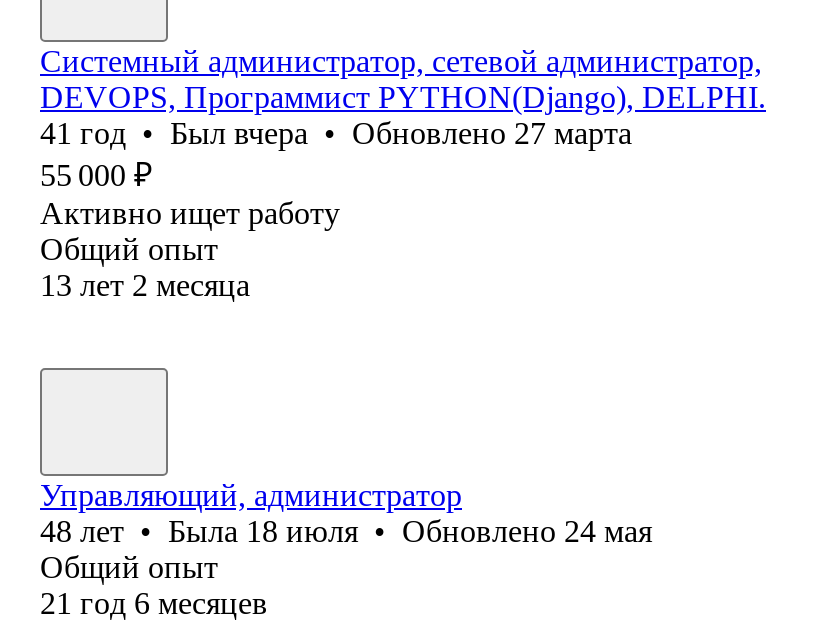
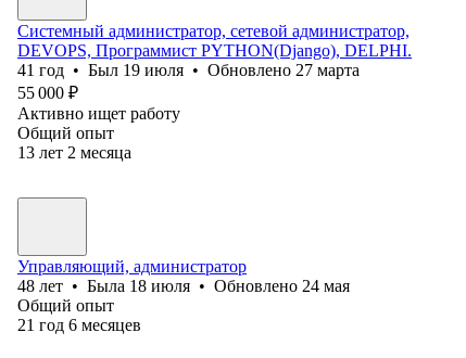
- 41 год • Был вчера • Обновлено 27 марта
+ 41 год • Был 19 июля • Обновлено 27 марта
